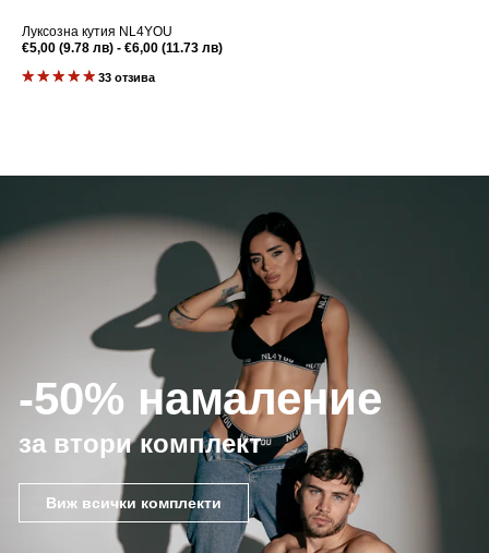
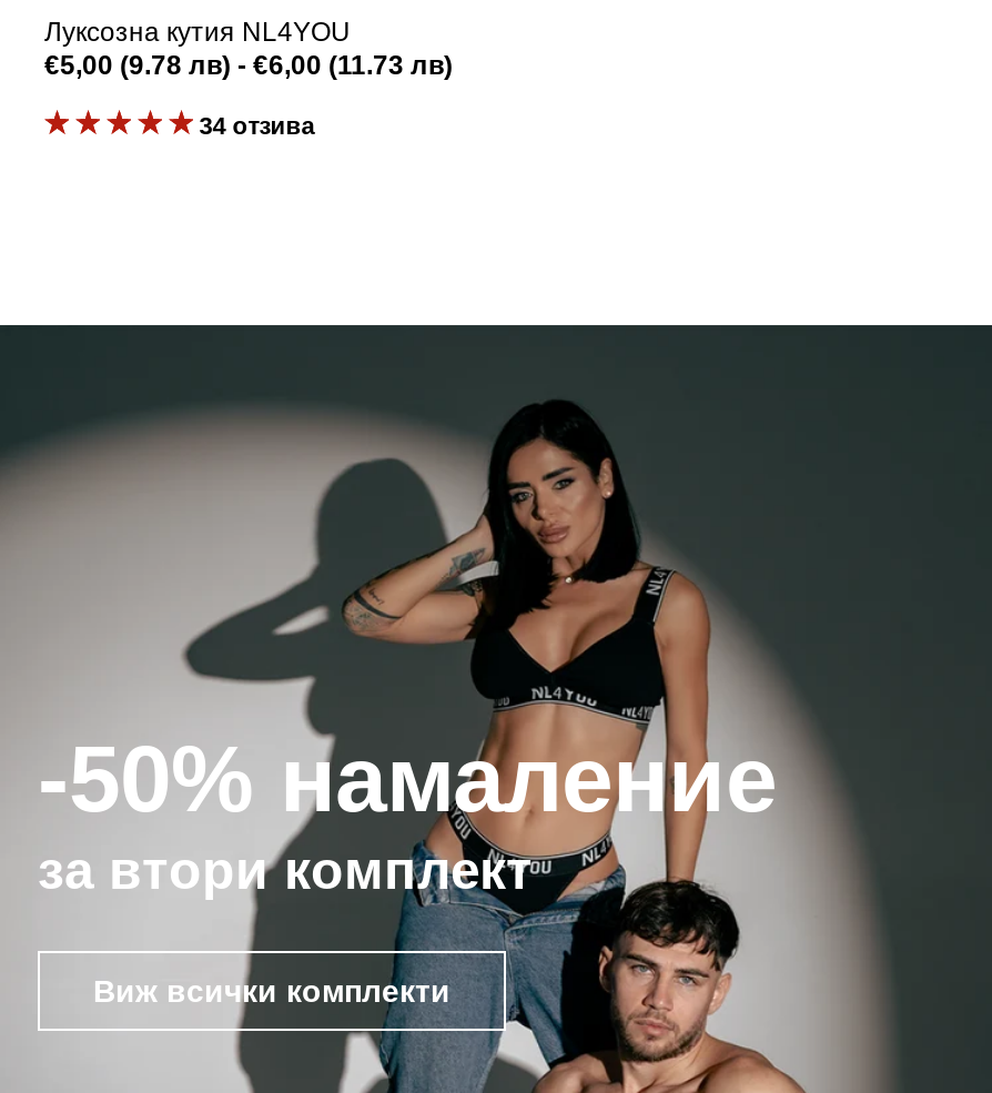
- 33 отзива
+ 34 отзива
